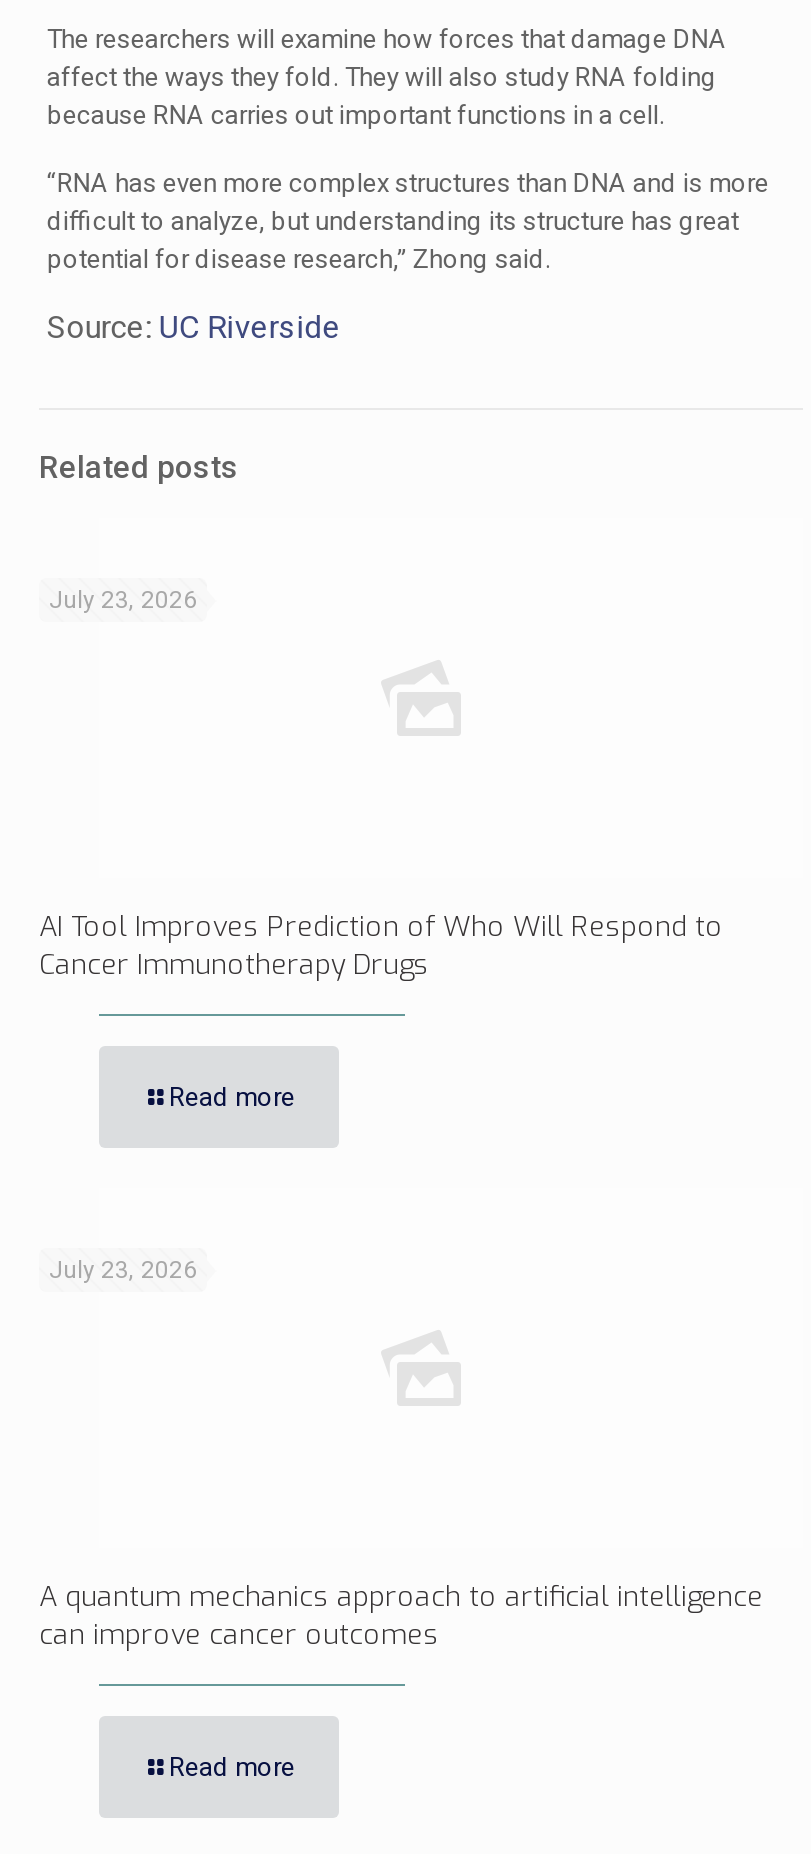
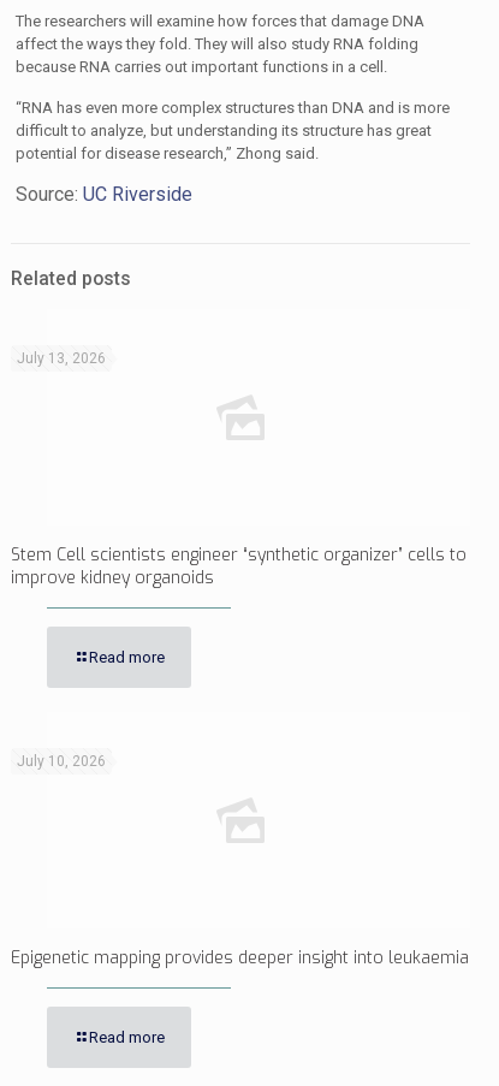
- July 23, 2026
+ July 13, 2026

- AI Tool Improves Prediction of Who Will Respond to
- Cancer Immunotherapy Drugs
+ Stem Cell scientists engineer “synthetic organizer” cells to
+ improve kidney organoids

- July 23, 2026
+ July 10, 2026

- A quantum mechanics approach to artificial intelligence
- can improve cancer outcomes
+ Epigenetic mapping provides deeper insight into leukaemia
